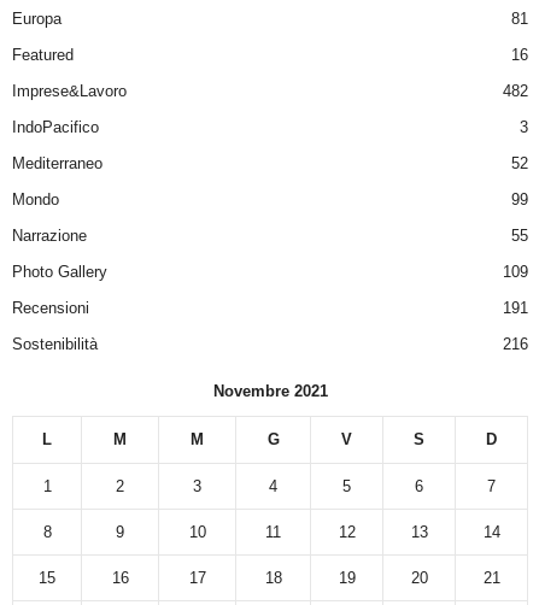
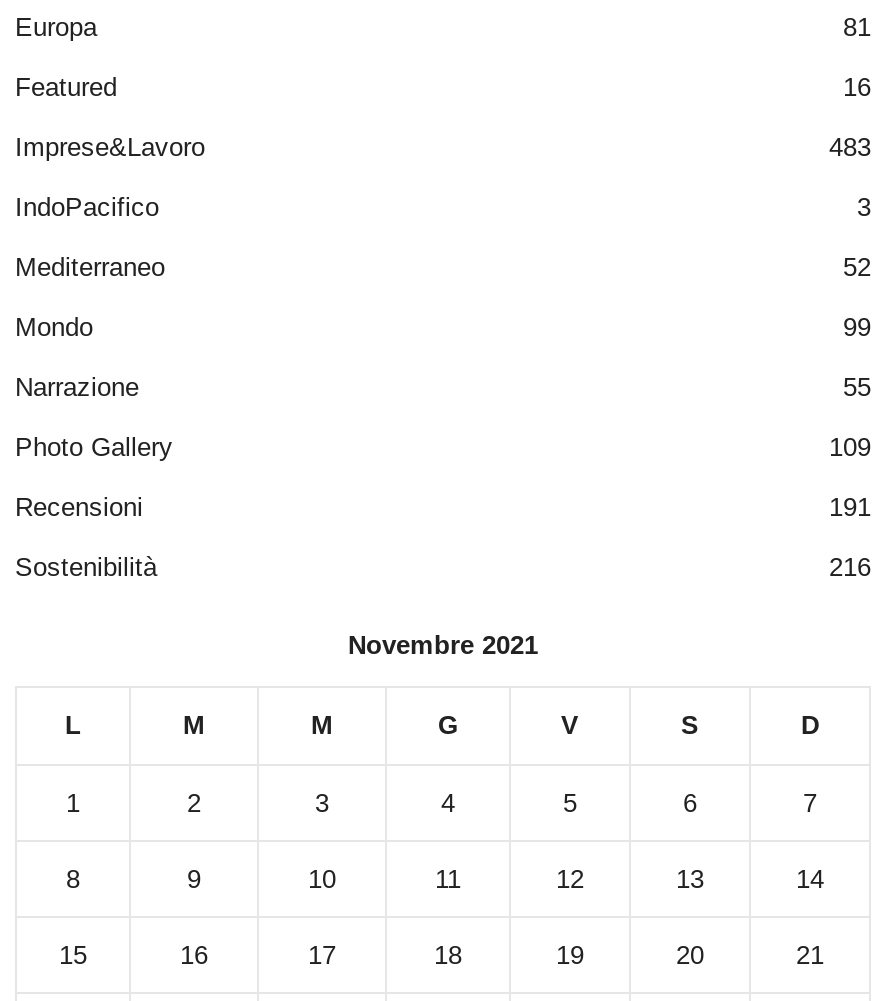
- 482
+ 483
